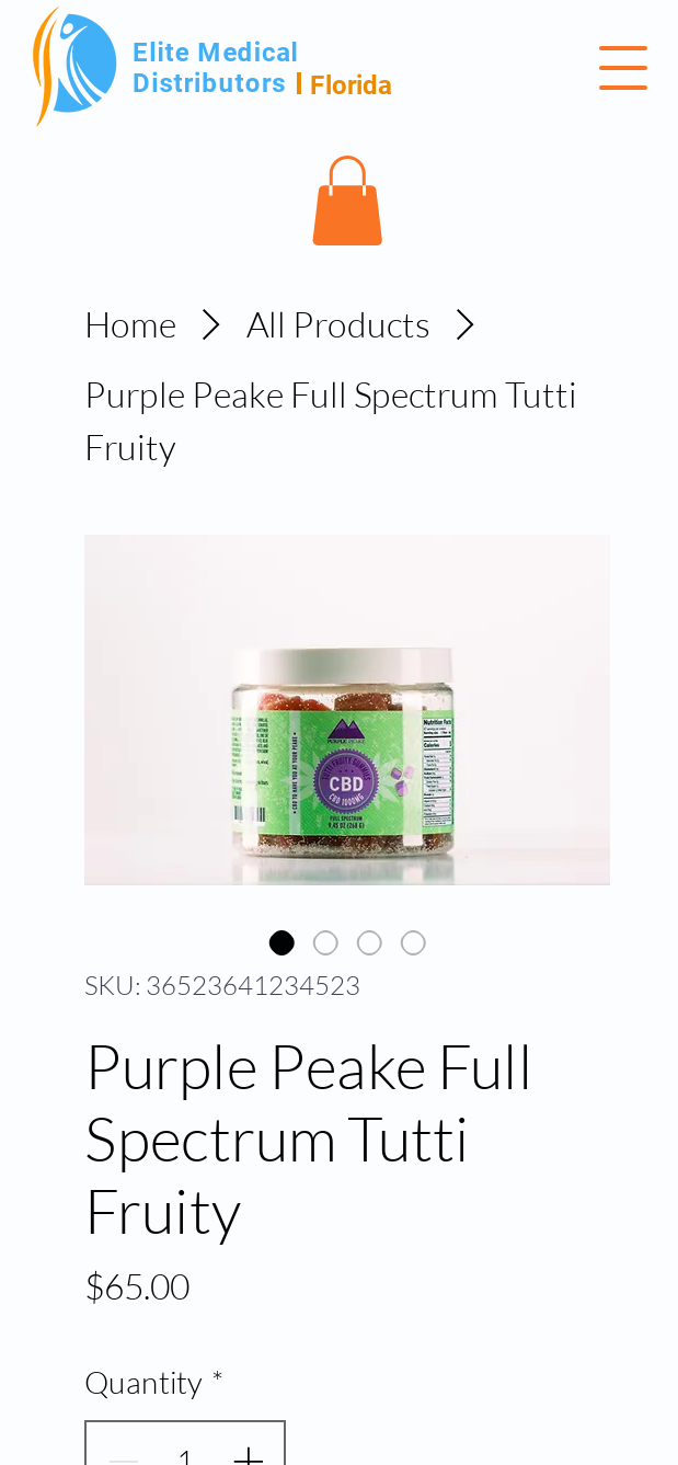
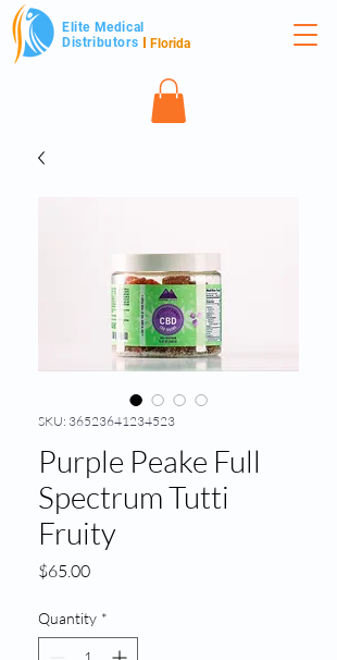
- Home
- All Products
- Purple Peake Full Spectrum Tutti
- Fruity
